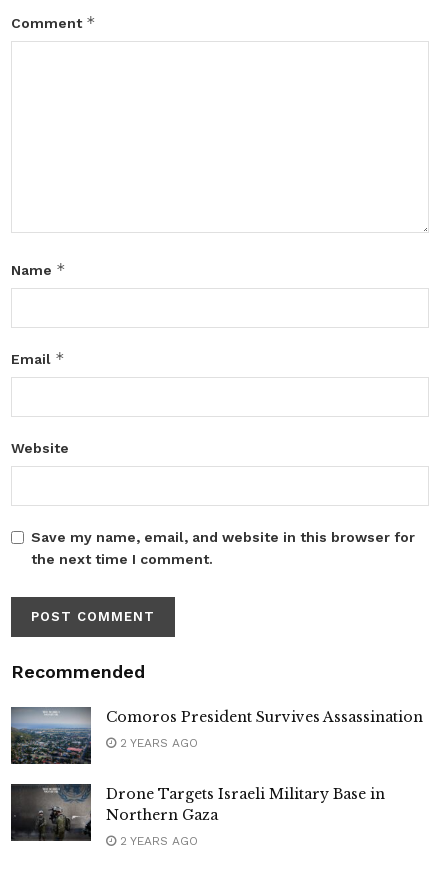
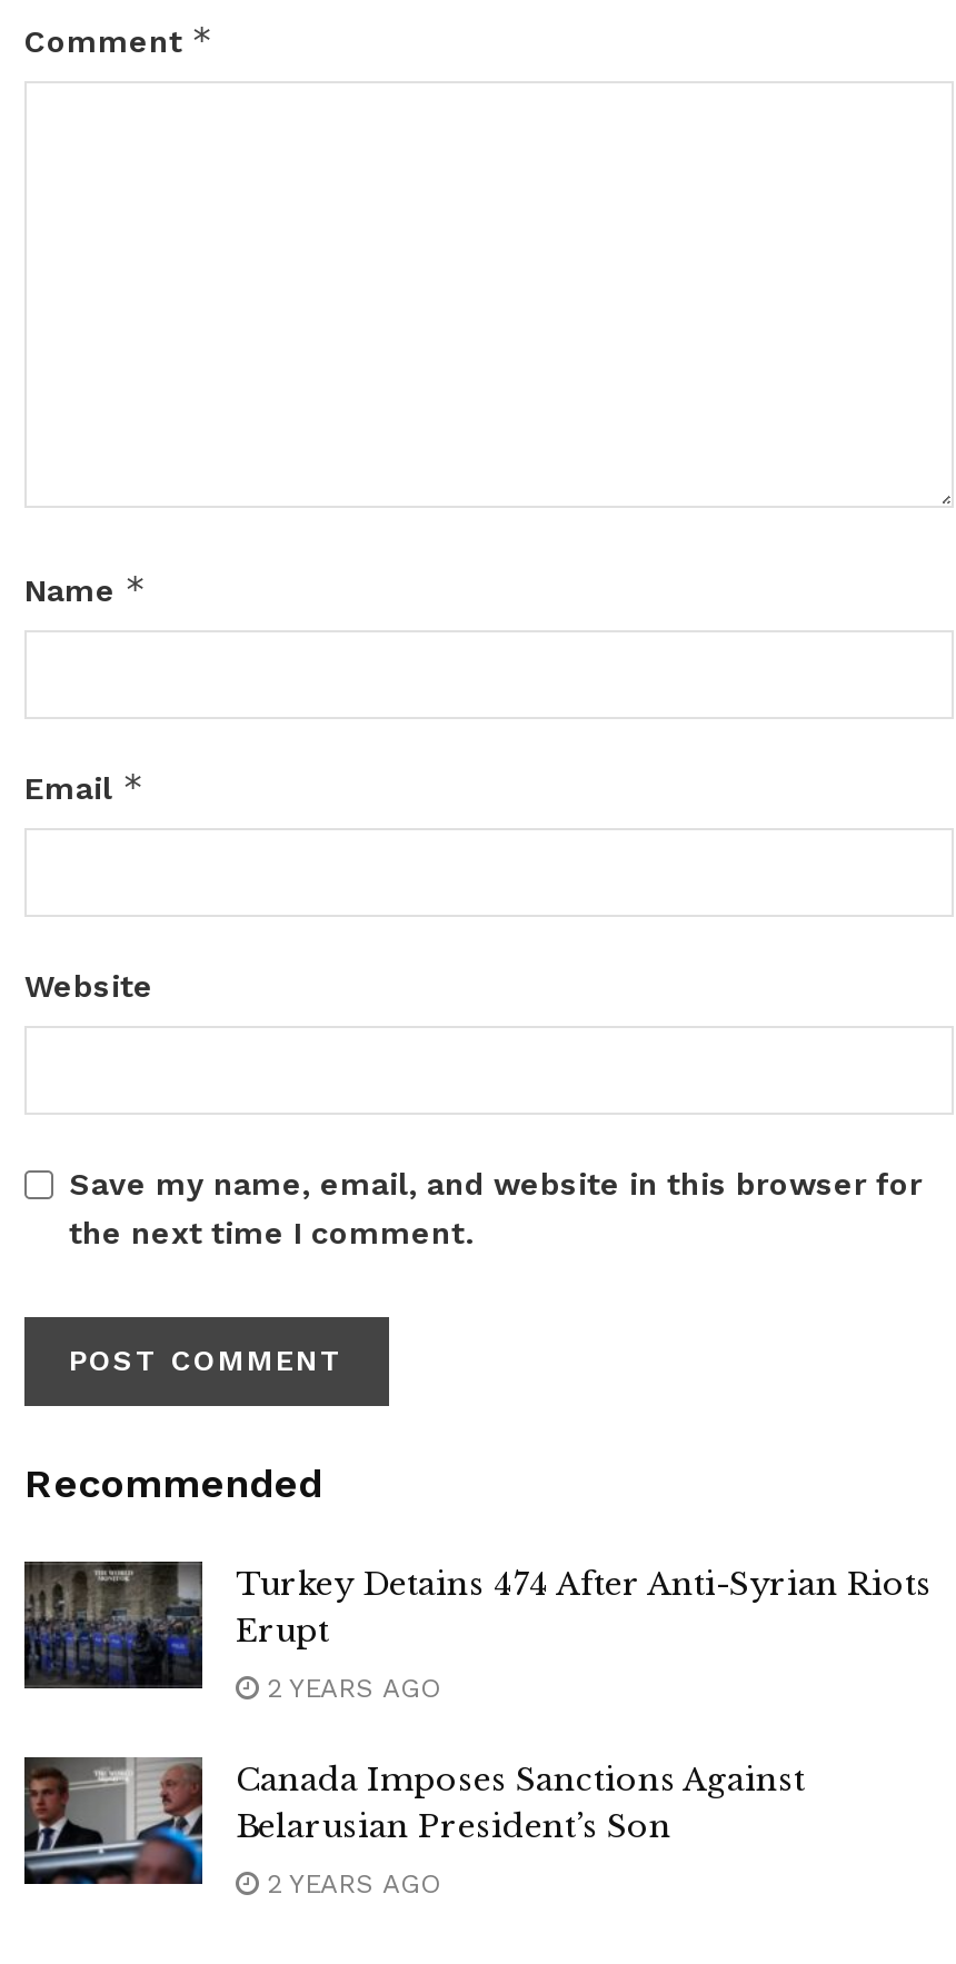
- [image]
- Comoros President Survives Assassination
+ [image]
+ Turkey Detains 474 After Anti-Syrian Riots
+ Erupt

- [image]
- Drone Targets Israeli Military Base in
- Northern Gaza
+ [image]
+ Canada Imposes Sanctions Against
+ Belarusian President’s Son
